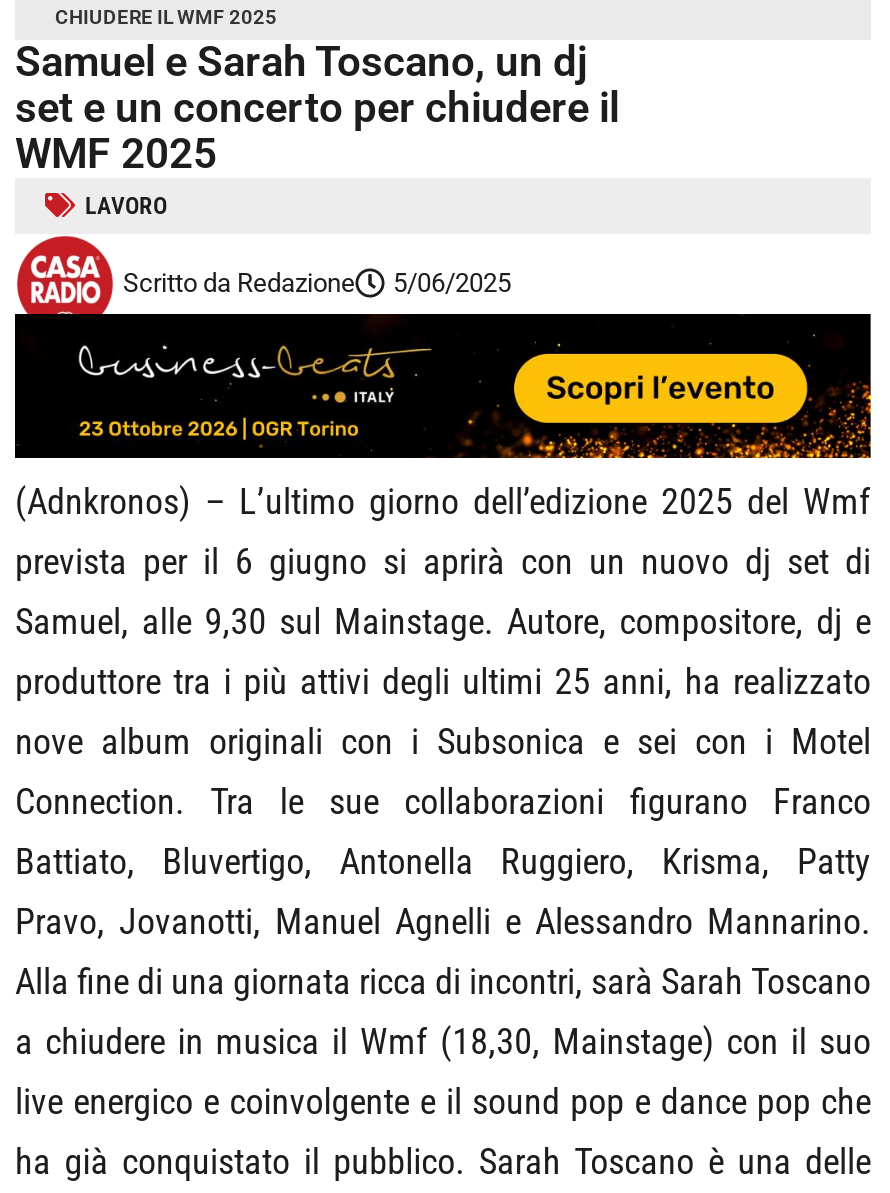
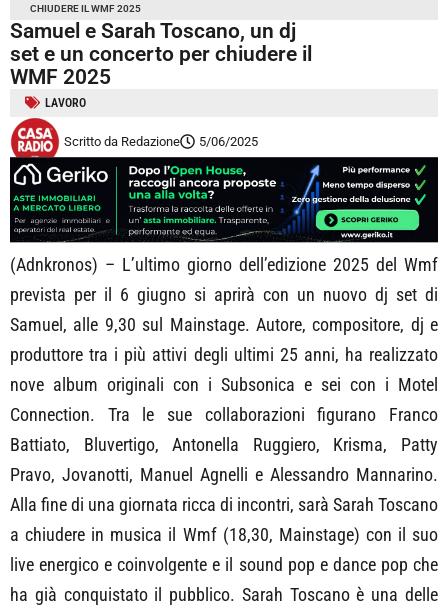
- [image]
+ [image]
